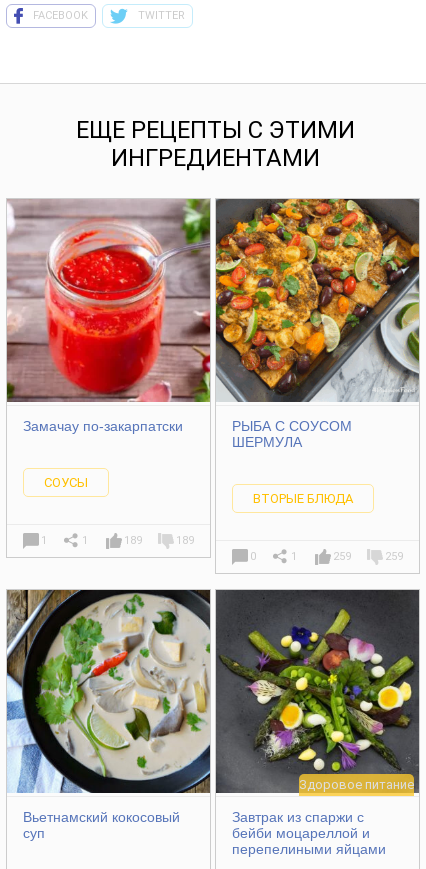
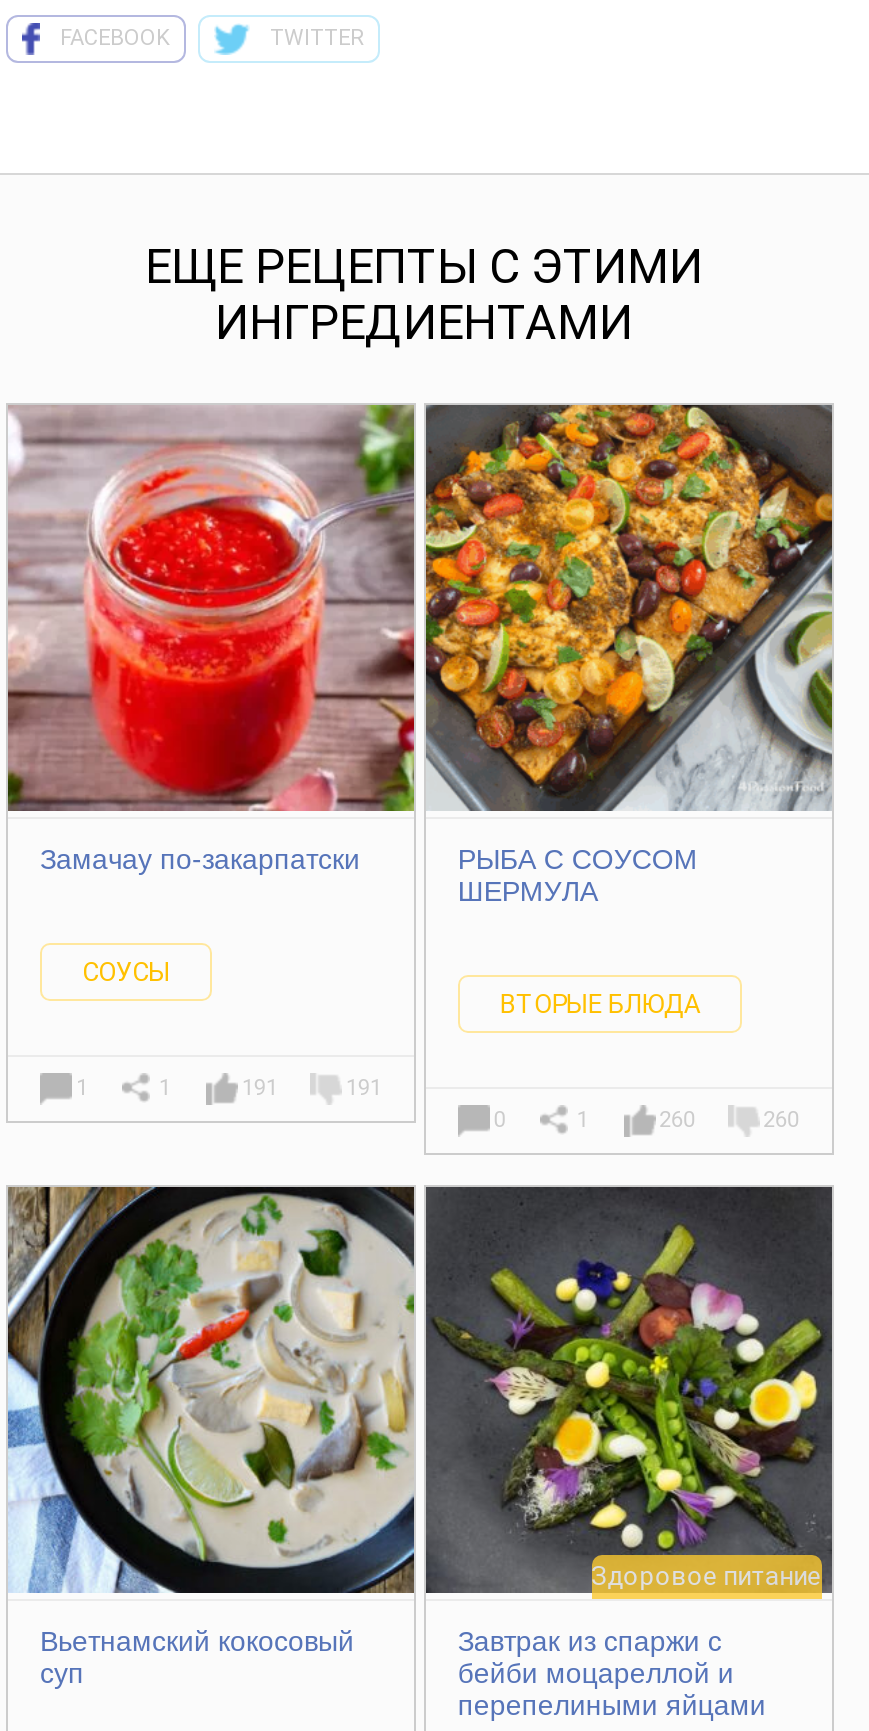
- 189
+ 191

- 189
+ 191

- 259
+ 260

- 259
+ 260
